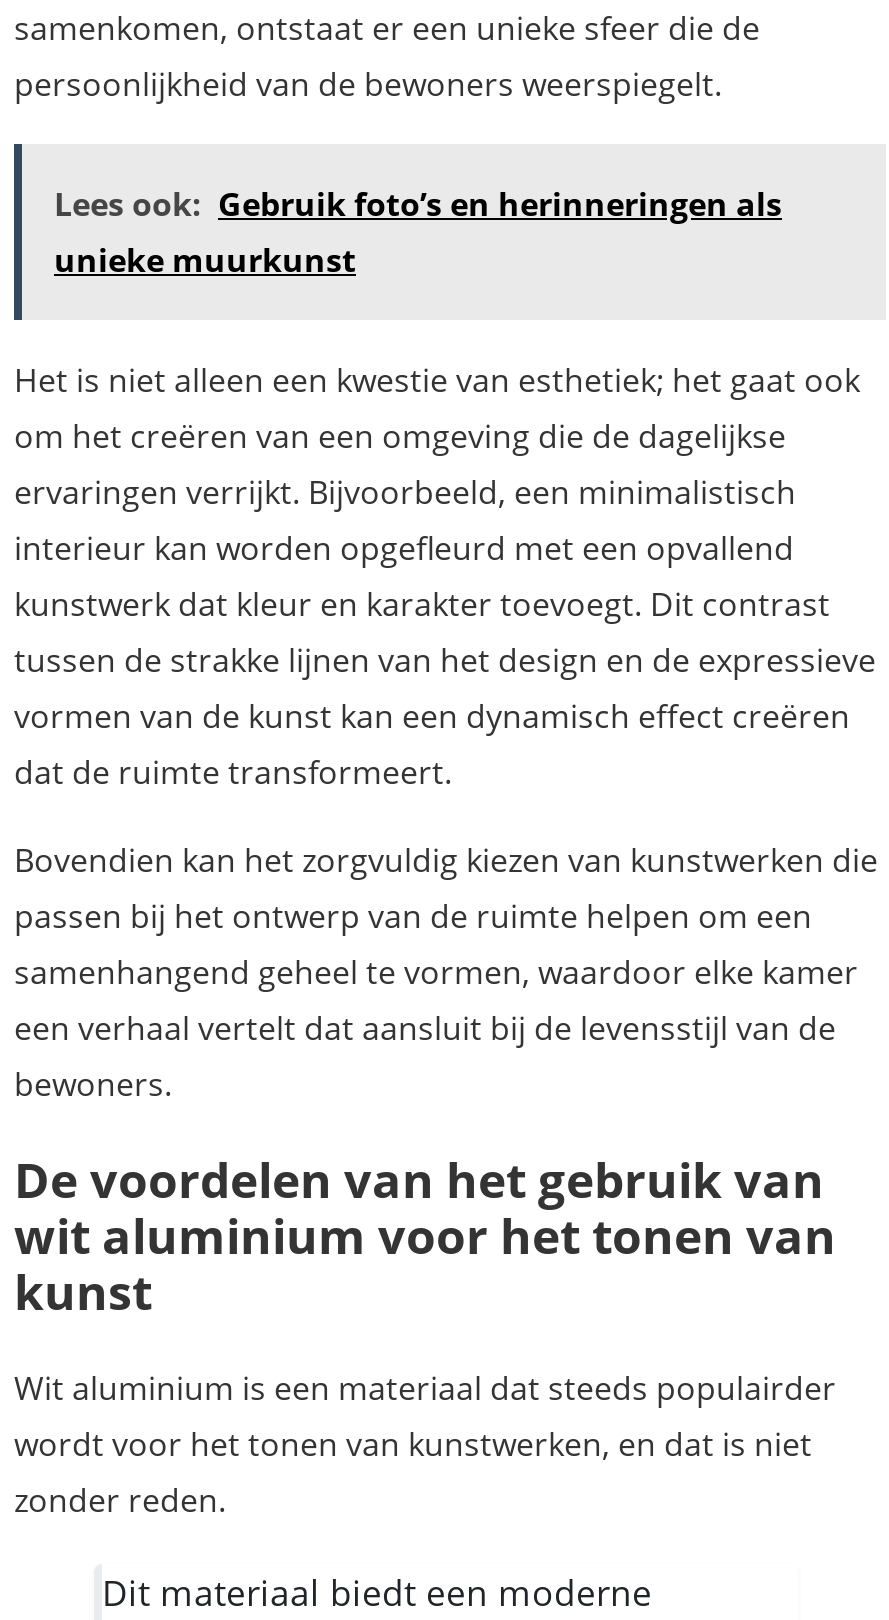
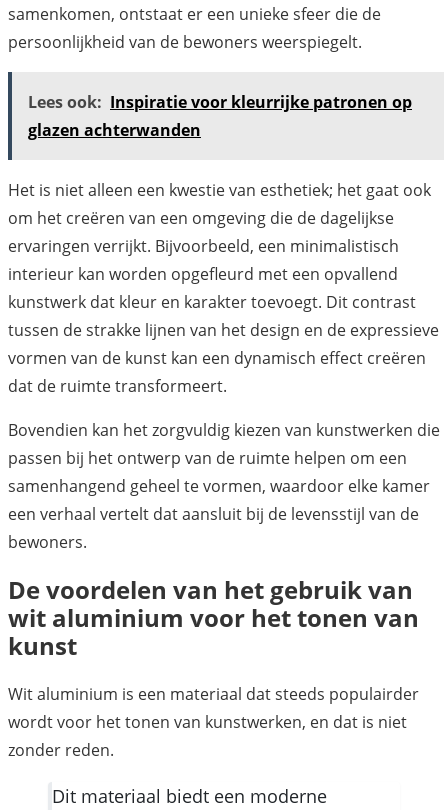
- Lees ook: Gebruik foto’s en herinneringen als
- unieke muurkunst
+ Lees ook: Inspiratie voor kleurrijke patronen op
+ glazen achterwanden
